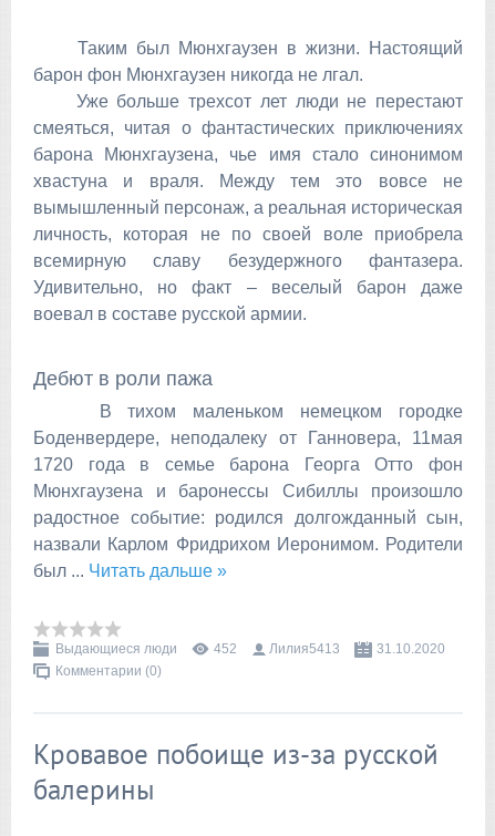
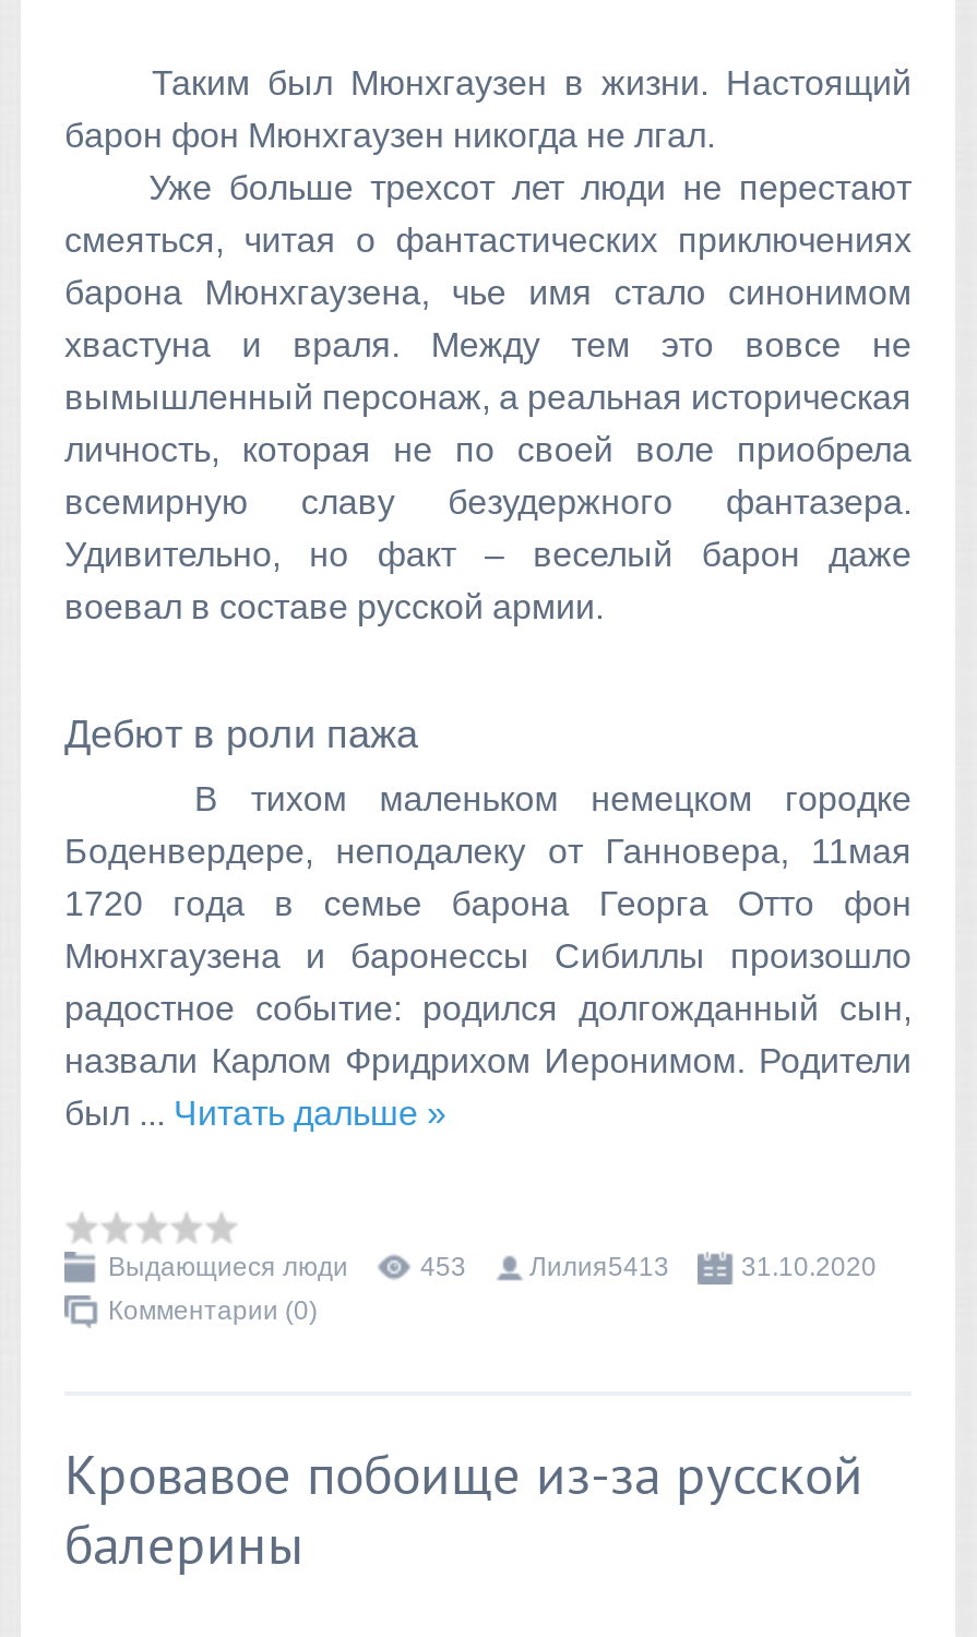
- 452
+ 453
